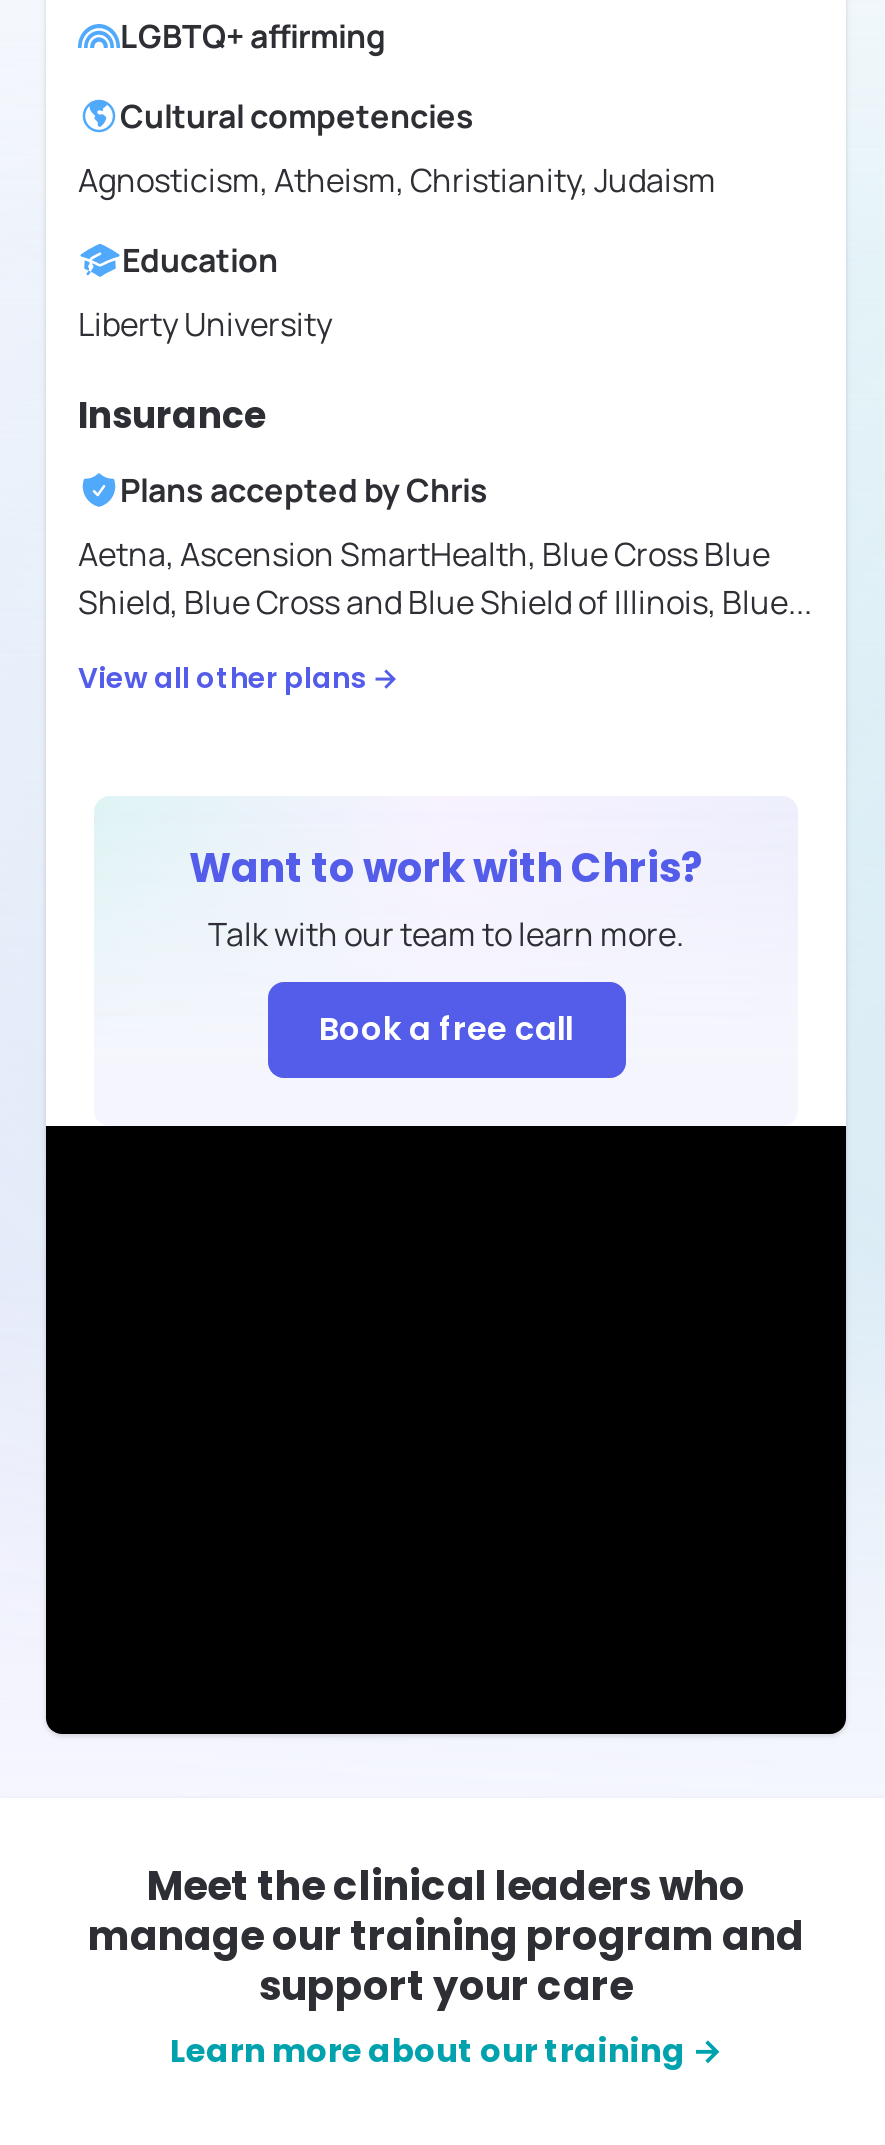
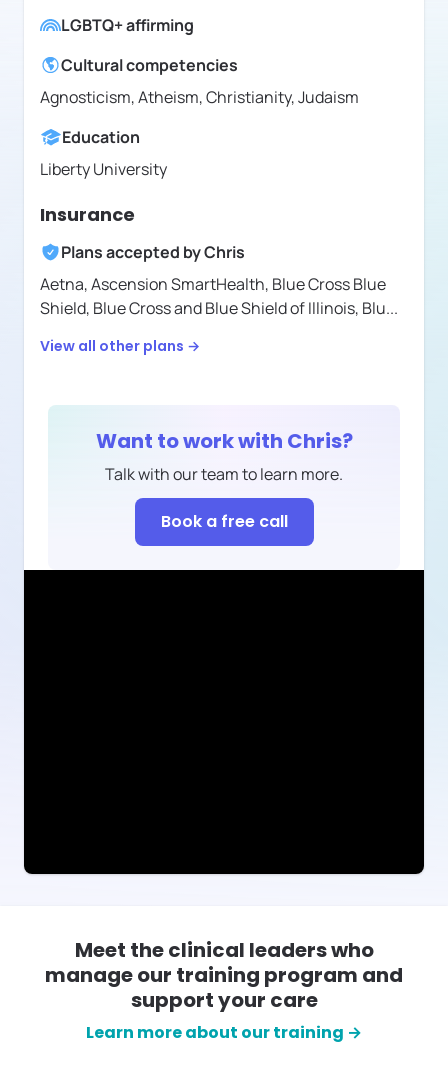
- Shield, Blue Cross and Blue Shield of Illinois, Blue...
+ Shield, Blue Cross and Blue Shield of Illinois, Blu...
